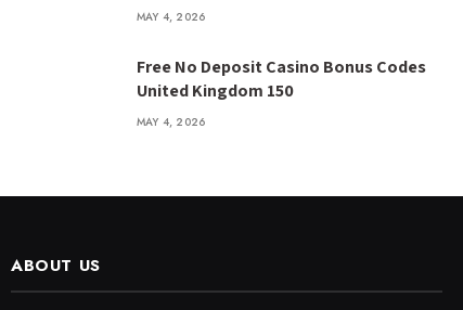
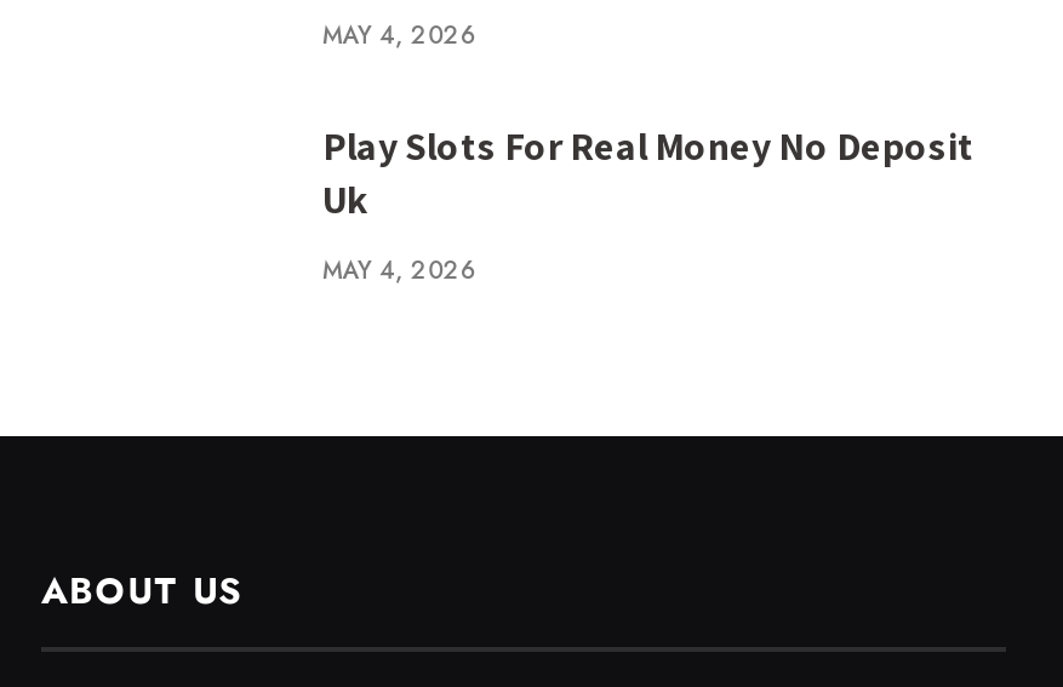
- Free No Deposit Casino Bonus Codes
- United Kingdom 150
+ Play Slots For Real Money No Deposit
+ Uk
